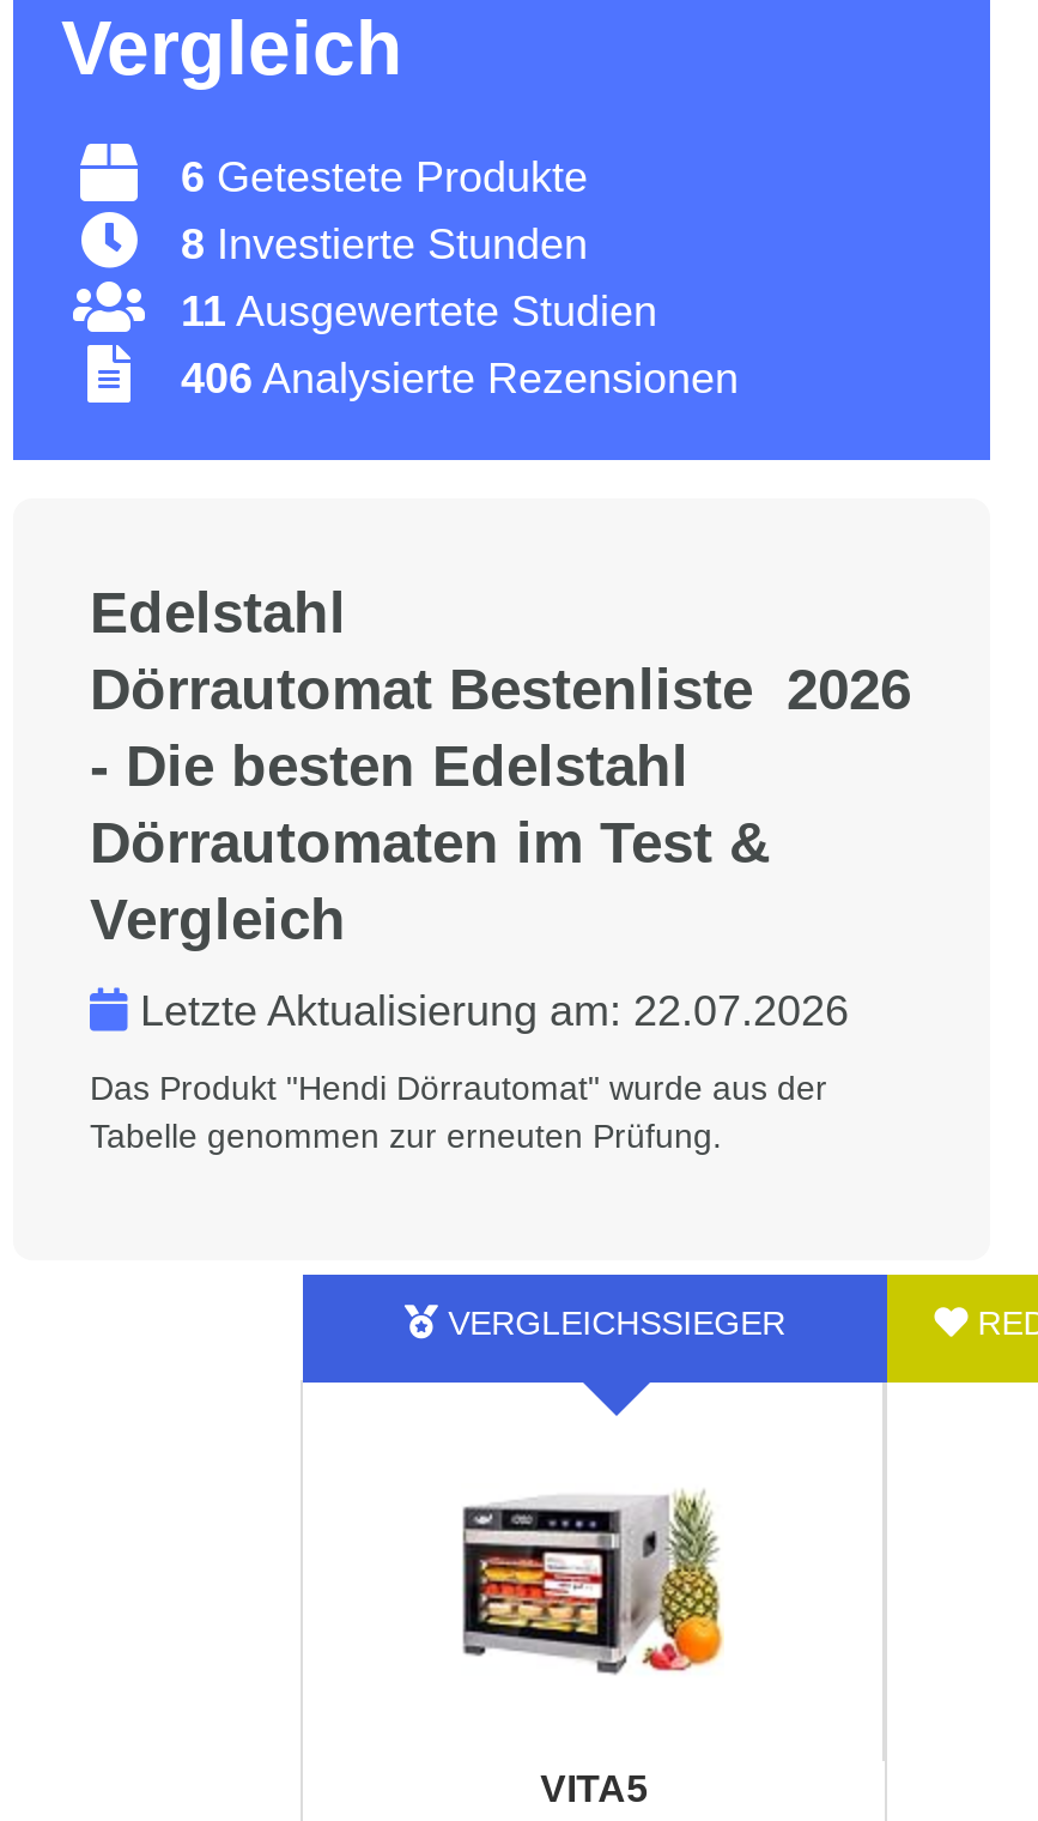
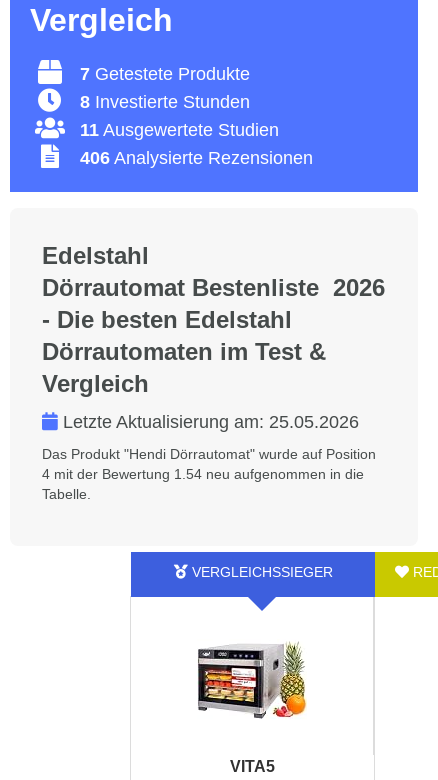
- 6 Getestete Produkte
+ 7 Getestete Produkte

- Letzte Aktualisierung am: 22.07.2026
+ Letzte Aktualisierung am: 25.05.2026

- Das Produkt "Hendi Dörrautomat" wurde aus der
- Tabelle genommen zur erneuten Prüfung.
+ Das Produkt "Hendi Dörrautomat" wurde auf Position
+ 4 mit der Bewertung 1.54 neu aufgenommen in die
+ Tabelle.
